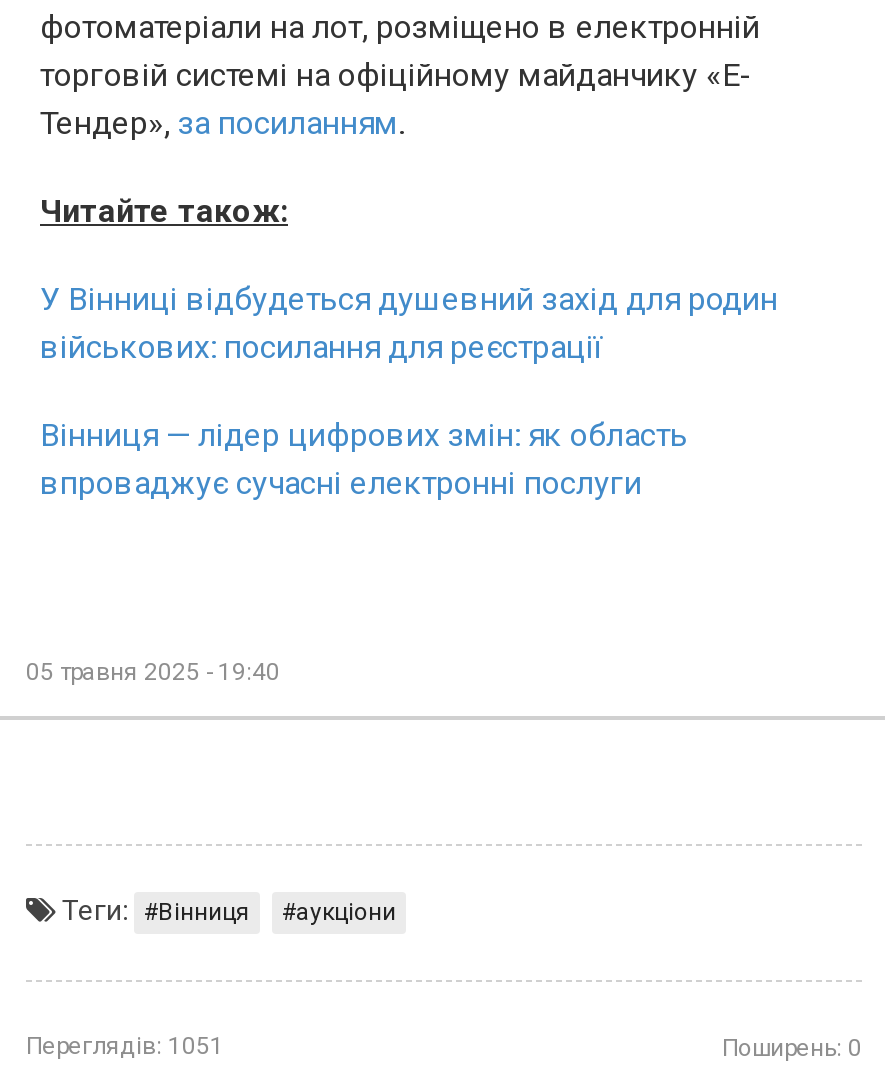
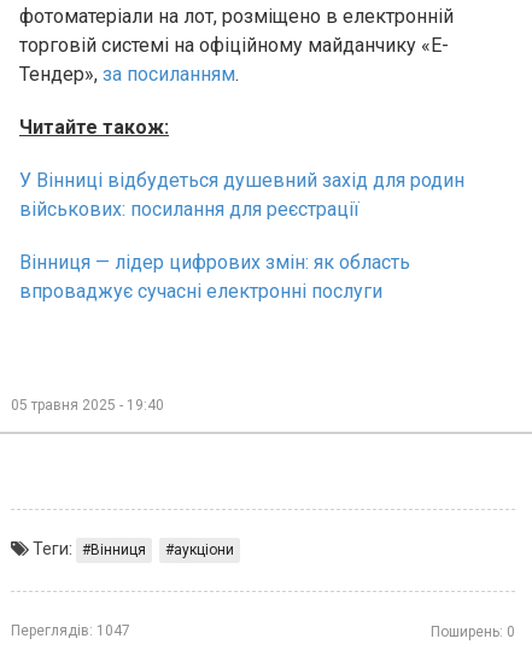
- Переглядів: 1051
+ Переглядів: 1047
